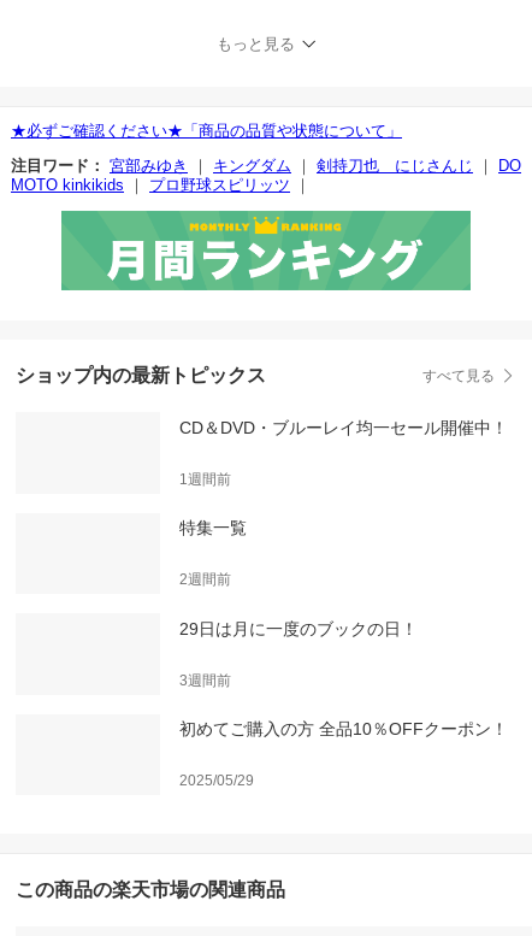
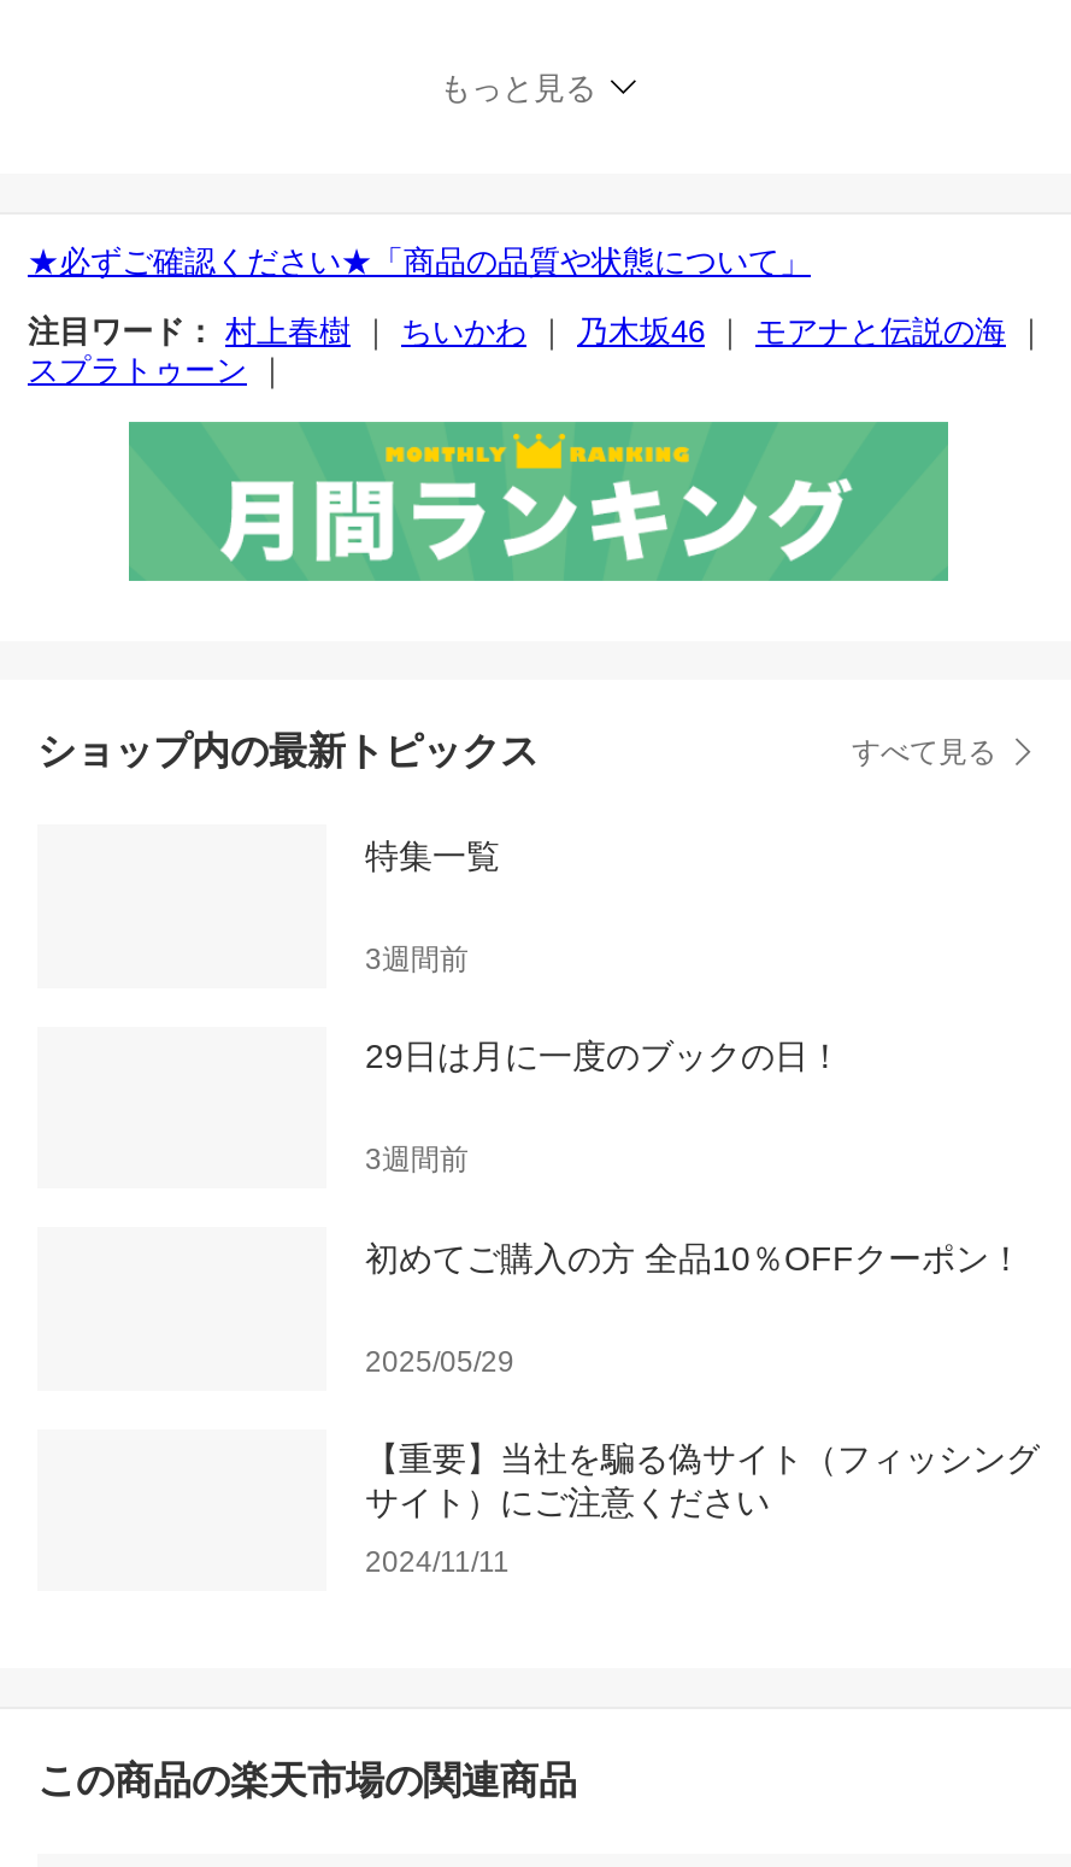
- 注目ワード： 宮部みゆき｜キングダム｜剣持刀也 にじさんじ｜DO
- MOTO kinkikids｜プロ野球スピリッツ｜
+ 注目ワード： 村上春樹｜ちいかわ｜乃木坂46｜モアナと伝説の海｜
+ スプラトゥーン｜

- CD＆DVD・ブルーレイ均一セール開催中！
- 1週間前

moved up: 特集一覧

- 2週間前
+ 3週間前

moved up: 29日は月に一度のブックの日！ | 3週間前 | 初めてご購入の方 全品10％OFFクーポン！ | 2025/05/29

+ 【重要】当社を騙る偽サイト（フィッシング
+ サイト）にご注意ください
+ 2024/11/11
